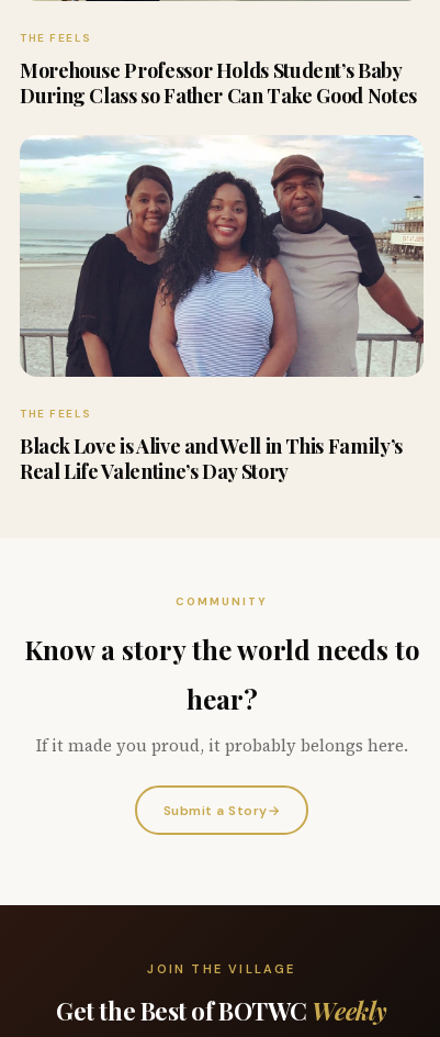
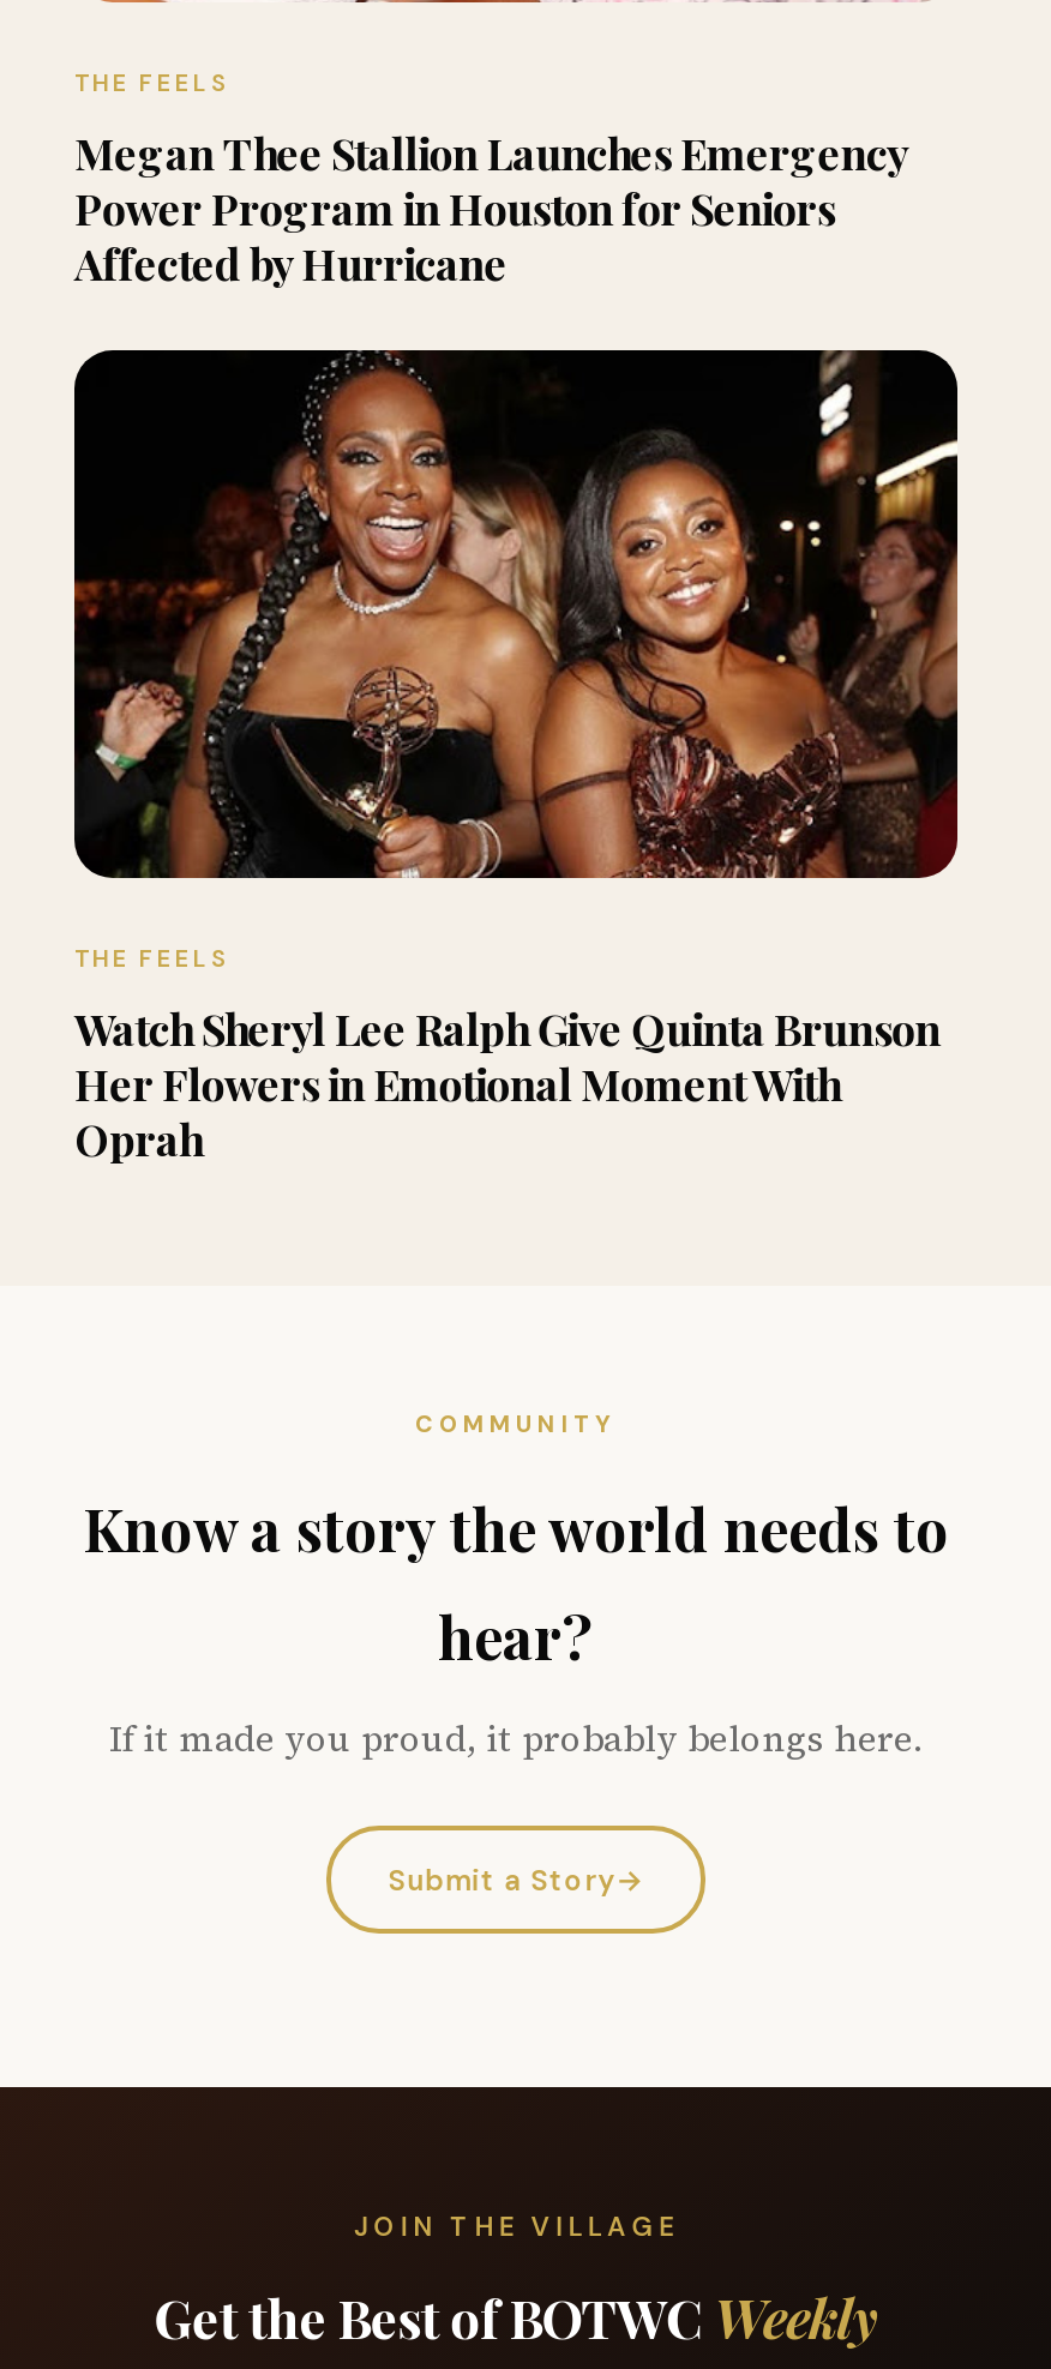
- Morehouse Professor Holds Student’s Baby
- During Class so Father Can Take Good Notes
+ Megan Thee Stallion Launches Emergency
+ Power Program in Houston for Seniors
+ Affected by Hurricane

- [image]
+ [image]

- Black Love is Alive and Well in This Family’s
- Real Life Valentine’s Day Story
+ Watch Sheryl Lee Ralph Give Quinta Brunson
+ Her Flowers in Emotional Moment With
+ Oprah
